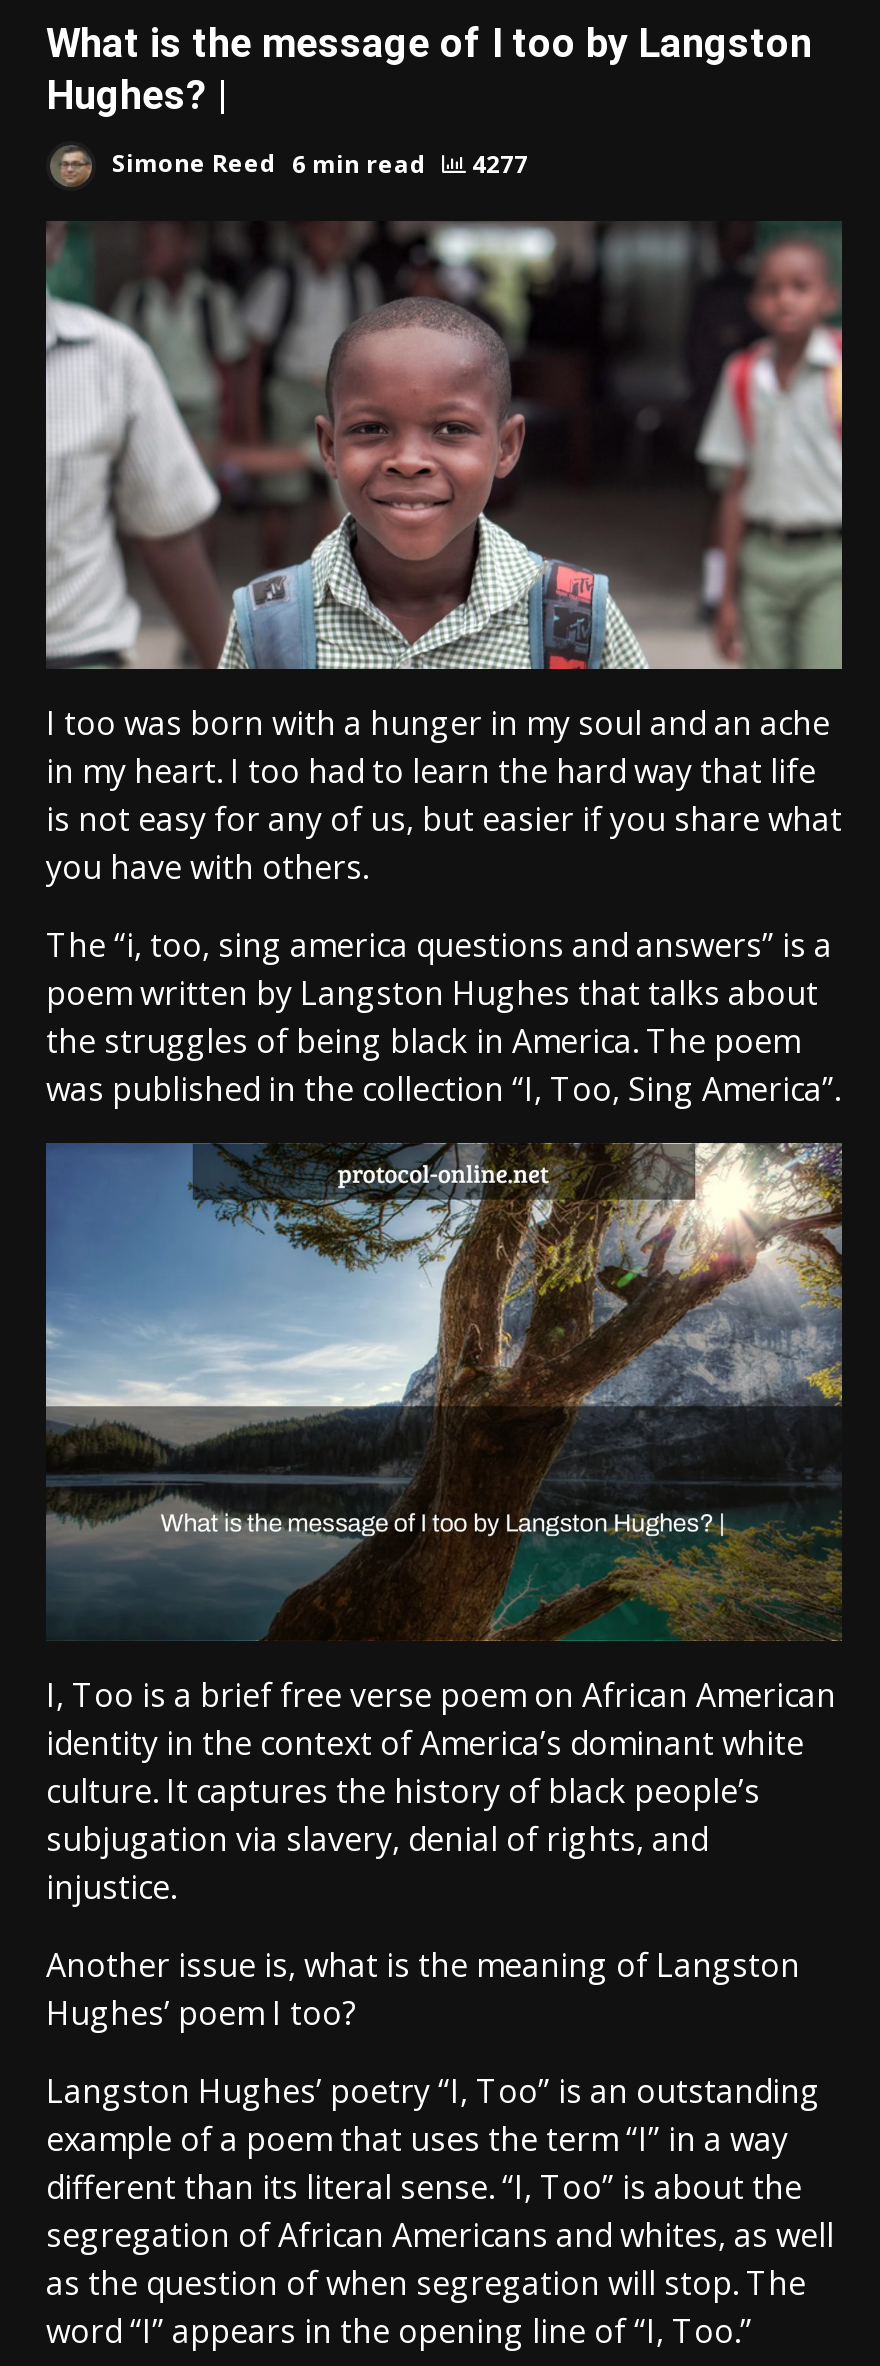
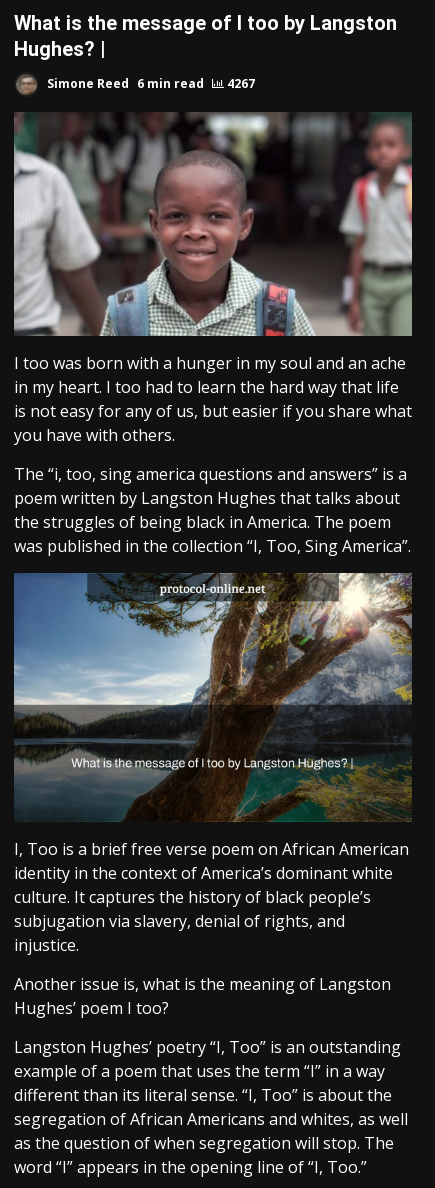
- Simone Reed 6 min read 4277
+ Simone Reed 6 min read 4267
